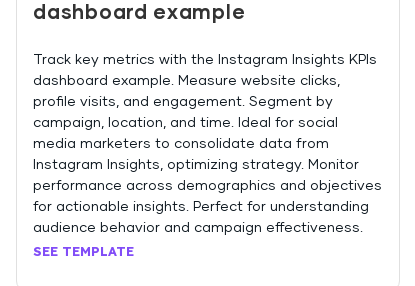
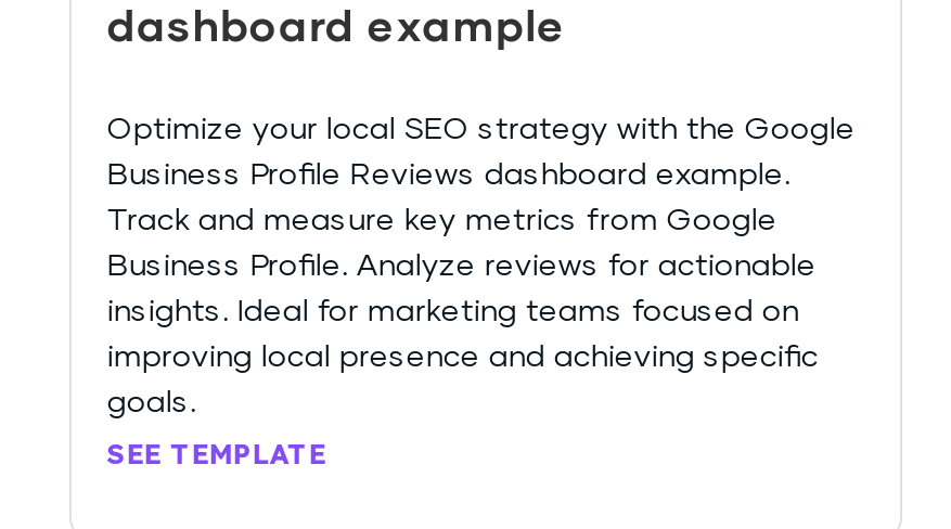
- Track key metrics with the Instagram Insights KPIs
- dashboard example. Measure website clicks,
- profile visits, and engagement. Segment by
- campaign, location, and time. Ideal for social
- media marketers to consolidate data from
- Instagram Insights, optimizing strategy. Monitor
- performance across demographics and objectives
- for actionable insights. Perfect for understanding
- audience behavior and campaign effectiveness.
+ Optimize your local SEO strategy with the Google
+ Business Profile Reviews dashboard example.
+ Track and measure key metrics from Google
+ Business Profile. Analyze reviews for actionable
+ insights. Ideal for marketing teams focused on
+ improving local presence and achieving specific
+ goals.
